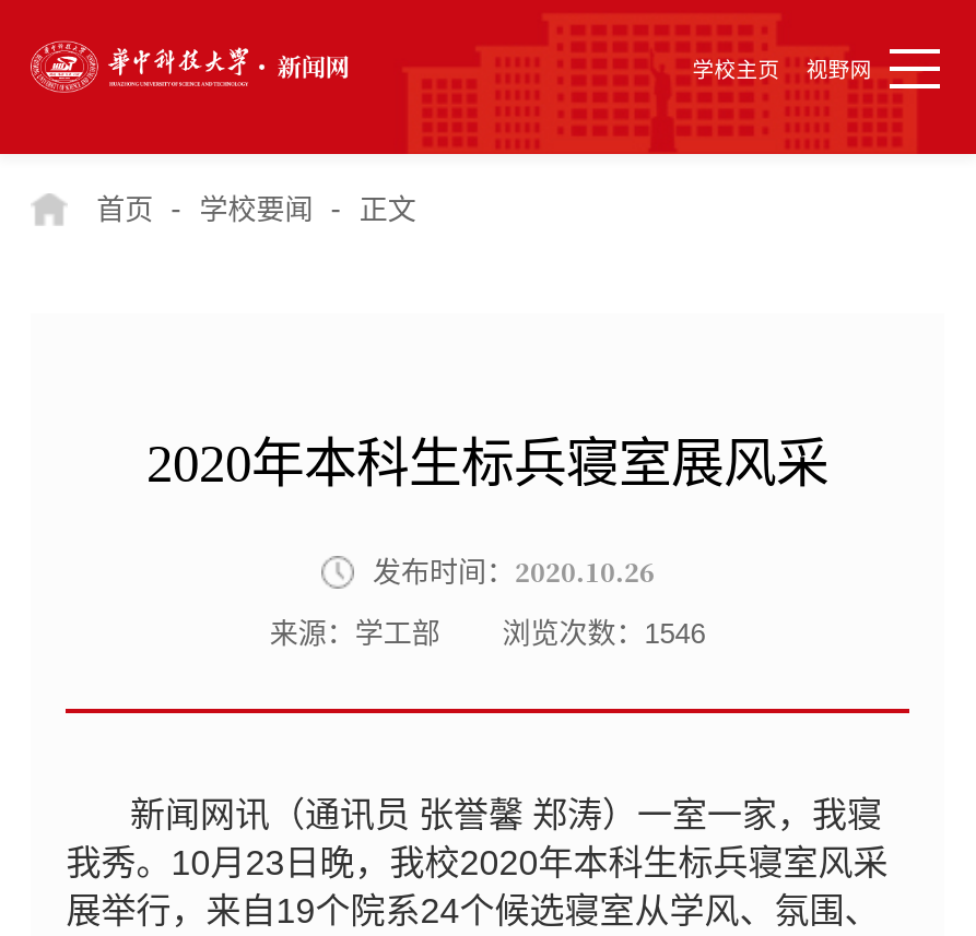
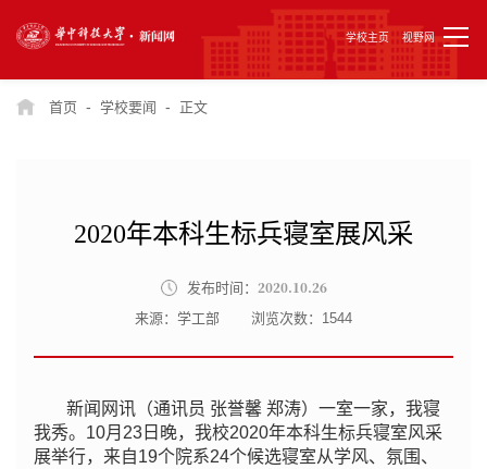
- 来源：学工部 浏览次数：1546
+ 来源：学工部 浏览次数：1544
